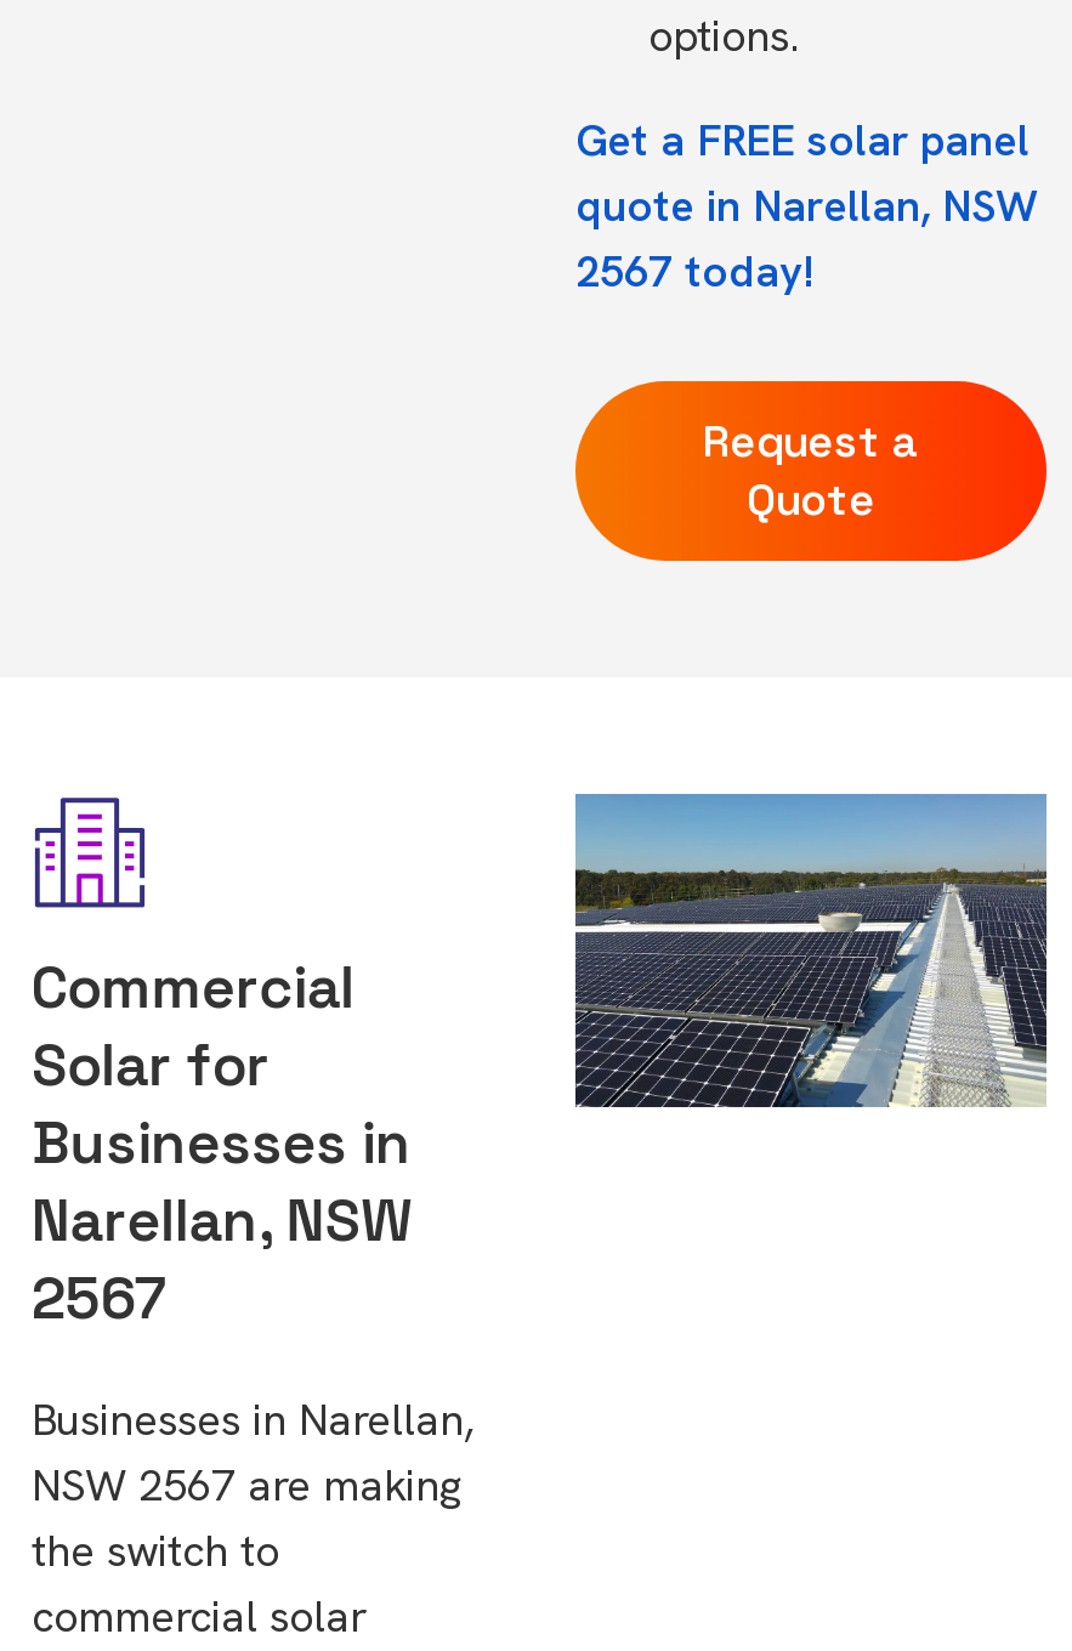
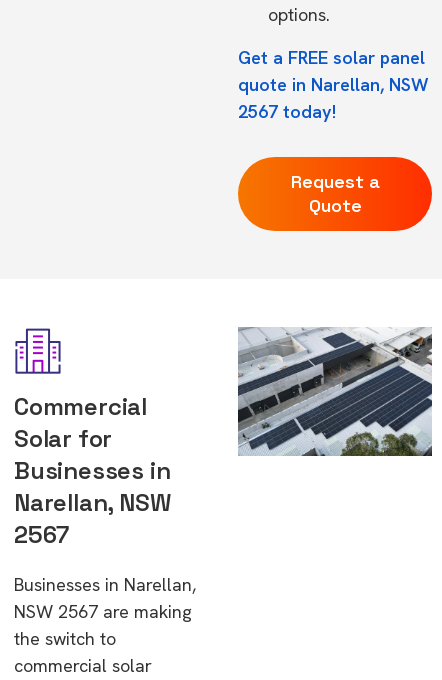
- [image]
+ [image]
